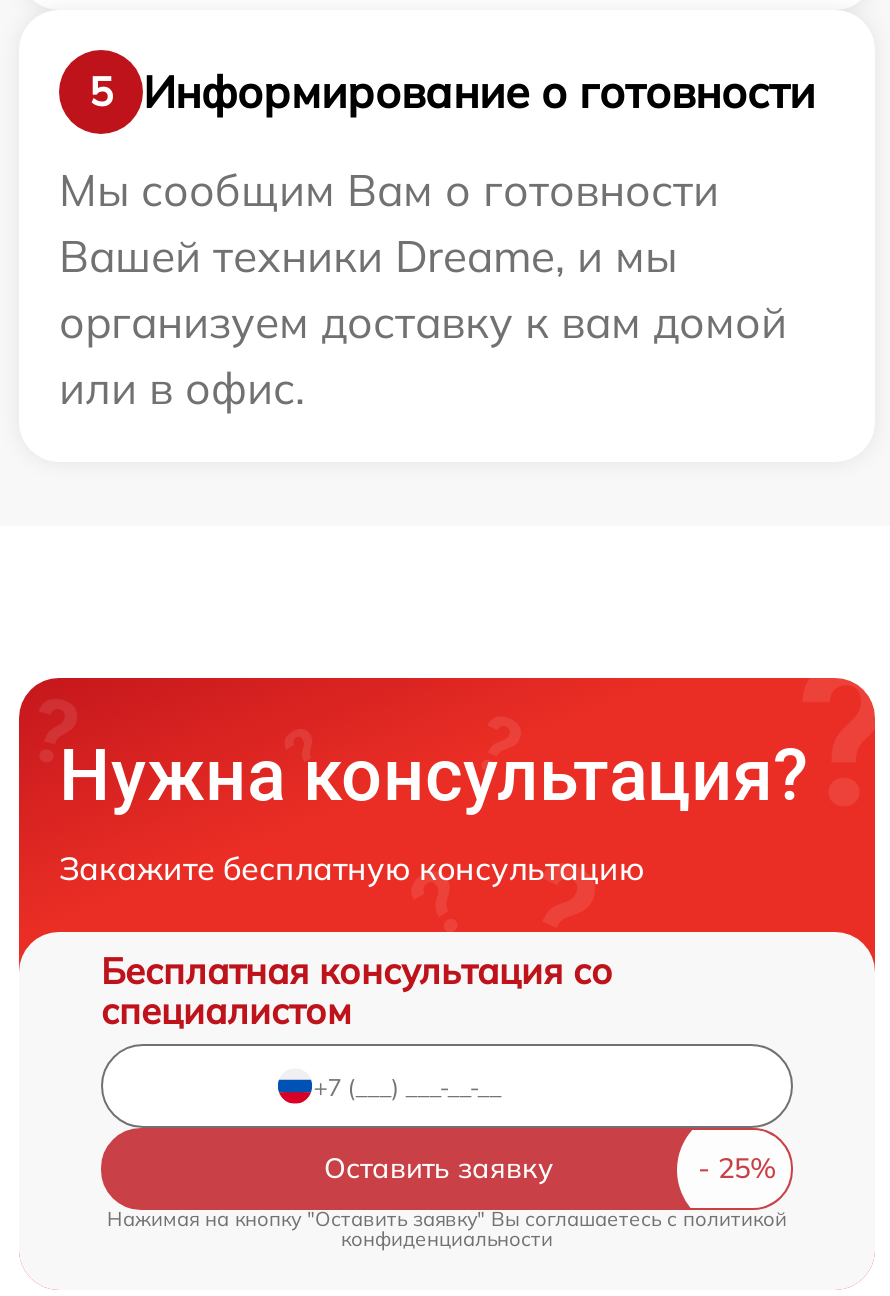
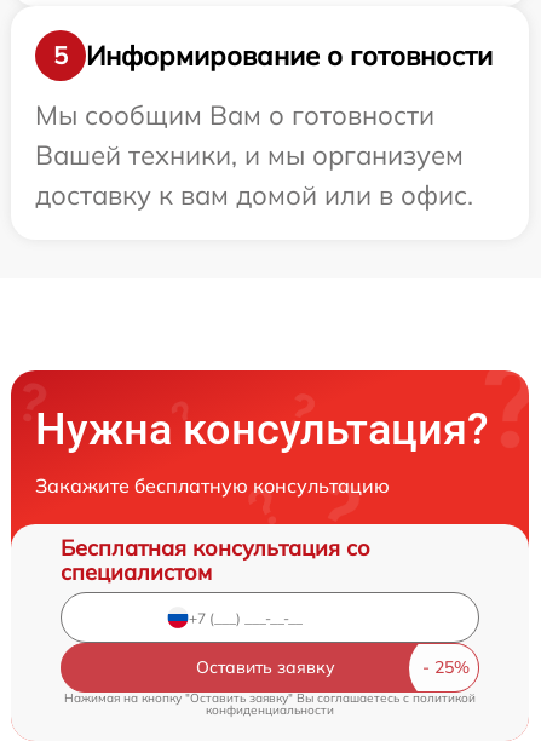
- Вашей техники Dreame, и мы
- организуем доставку к вам домой
- или в офис.
+ Вашей техники, и мы организуем
+ доставку к вам домой или в офис.
